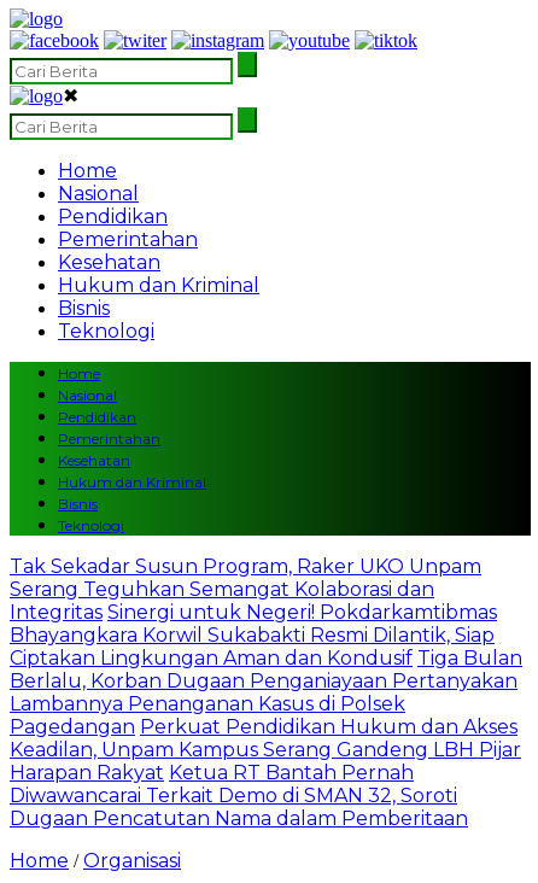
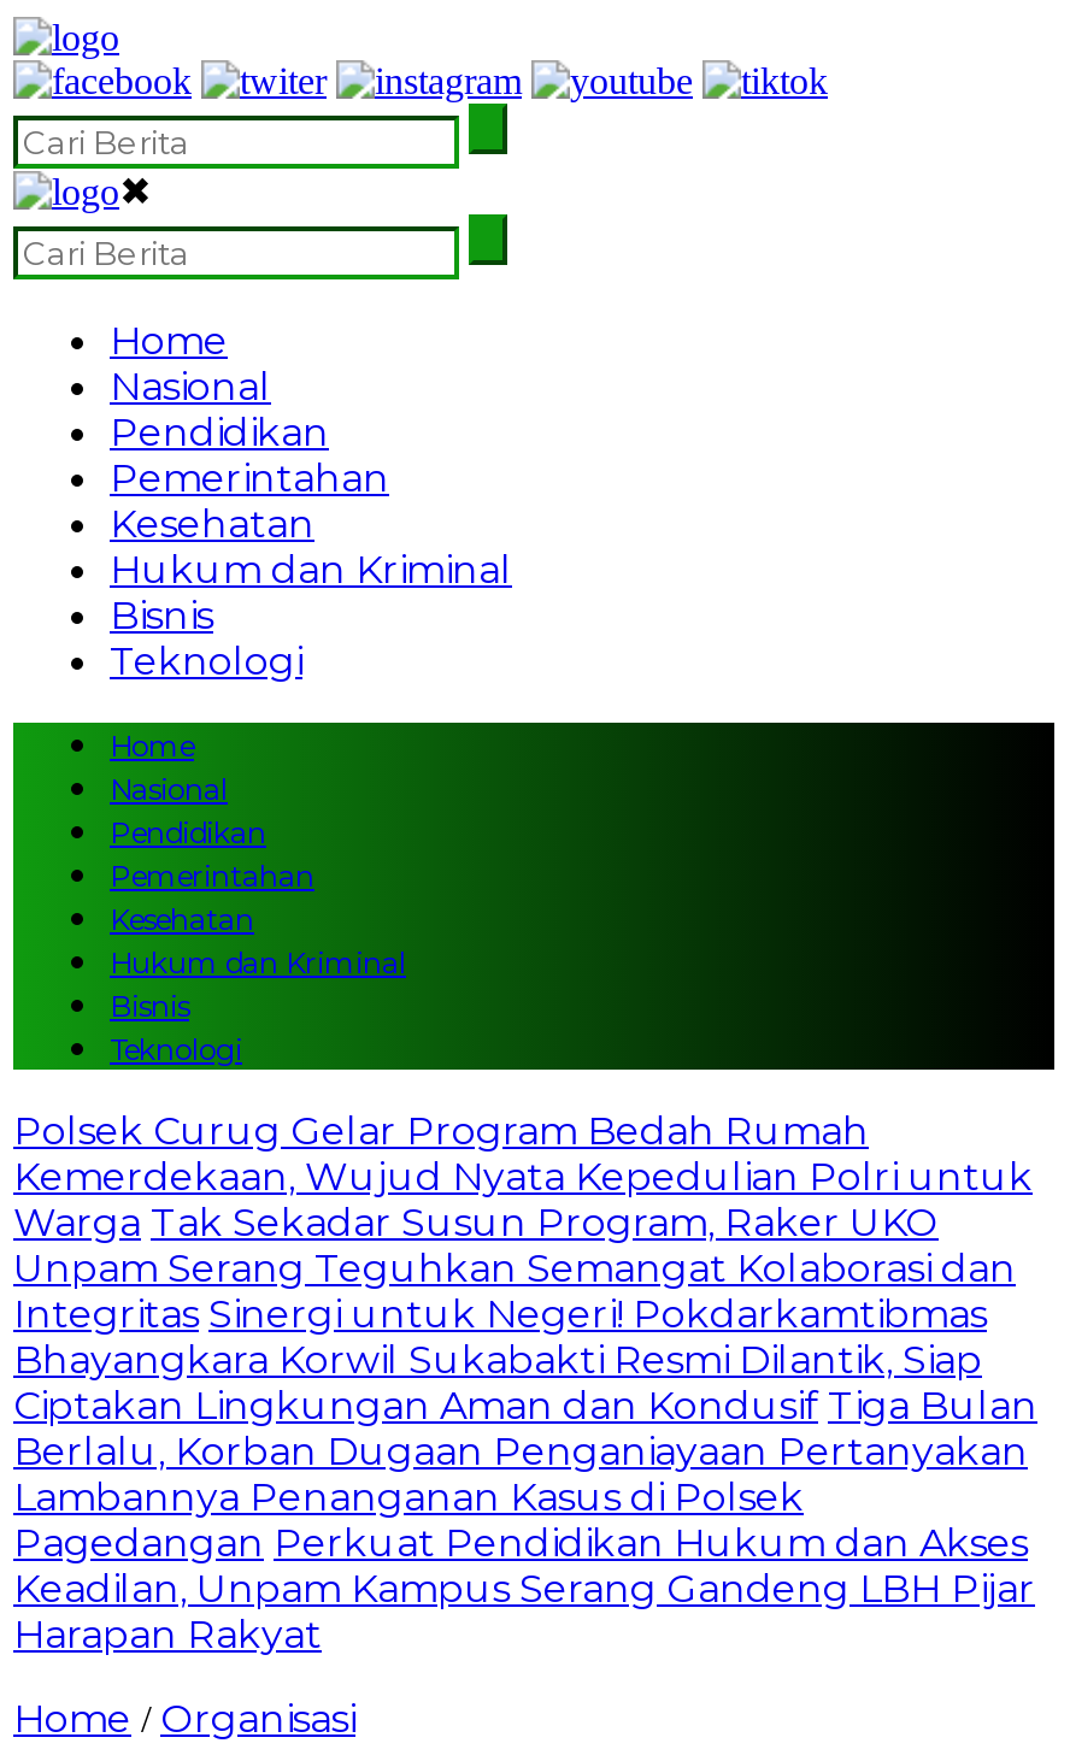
- Tak Sekadar Susun Program, Raker UKO Unpam
- Serang Teguhkan Semangat Kolaborasi dan
+ Polsek Curug Gelar Program Bedah Rumah
+ Kemerdekaan, Wujud Nyata Kepedulian Polri untuk
+ Warga Tak Sekadar Susun Program, Raker UKO
+ Unpam Serang Teguhkan Semangat Kolaborasi dan

moved down: Integritas Sinergi untuk Negeri! Pokdarkamtibmas | Bhayangkara Korwil Sukabakti Resmi Dilantik, Siap | Ciptakan Lingkungan Aman dan Kondusif Tiga Bulan | Berlalu, Korban Dugaan Penganiayaan Pertanyakan | Lambannya Penanganan Kasus di Polsek | Pagedangan Perkuat Pendidikan Hukum dan Akses | Keadilan, Unpam Kampus Serang Gandeng LBH Pijar

- Harapan Rakyat Ketua RT Bantah Pernah
- Diwawancarai Terkait Demo di SMAN 32, Soroti
- Dugaan Pencatutan Nama dalam Pemberitaan
+ Harapan Rakyat
